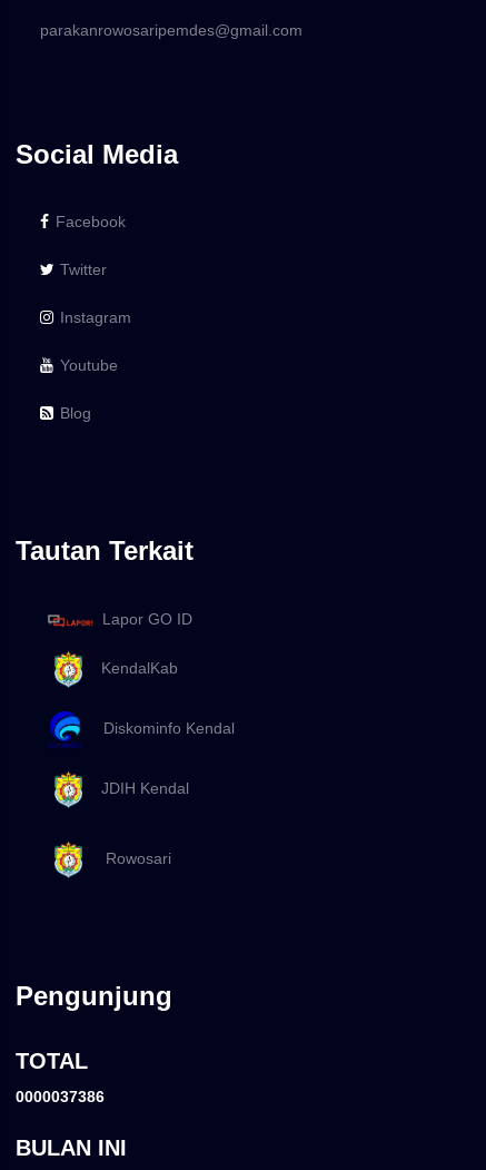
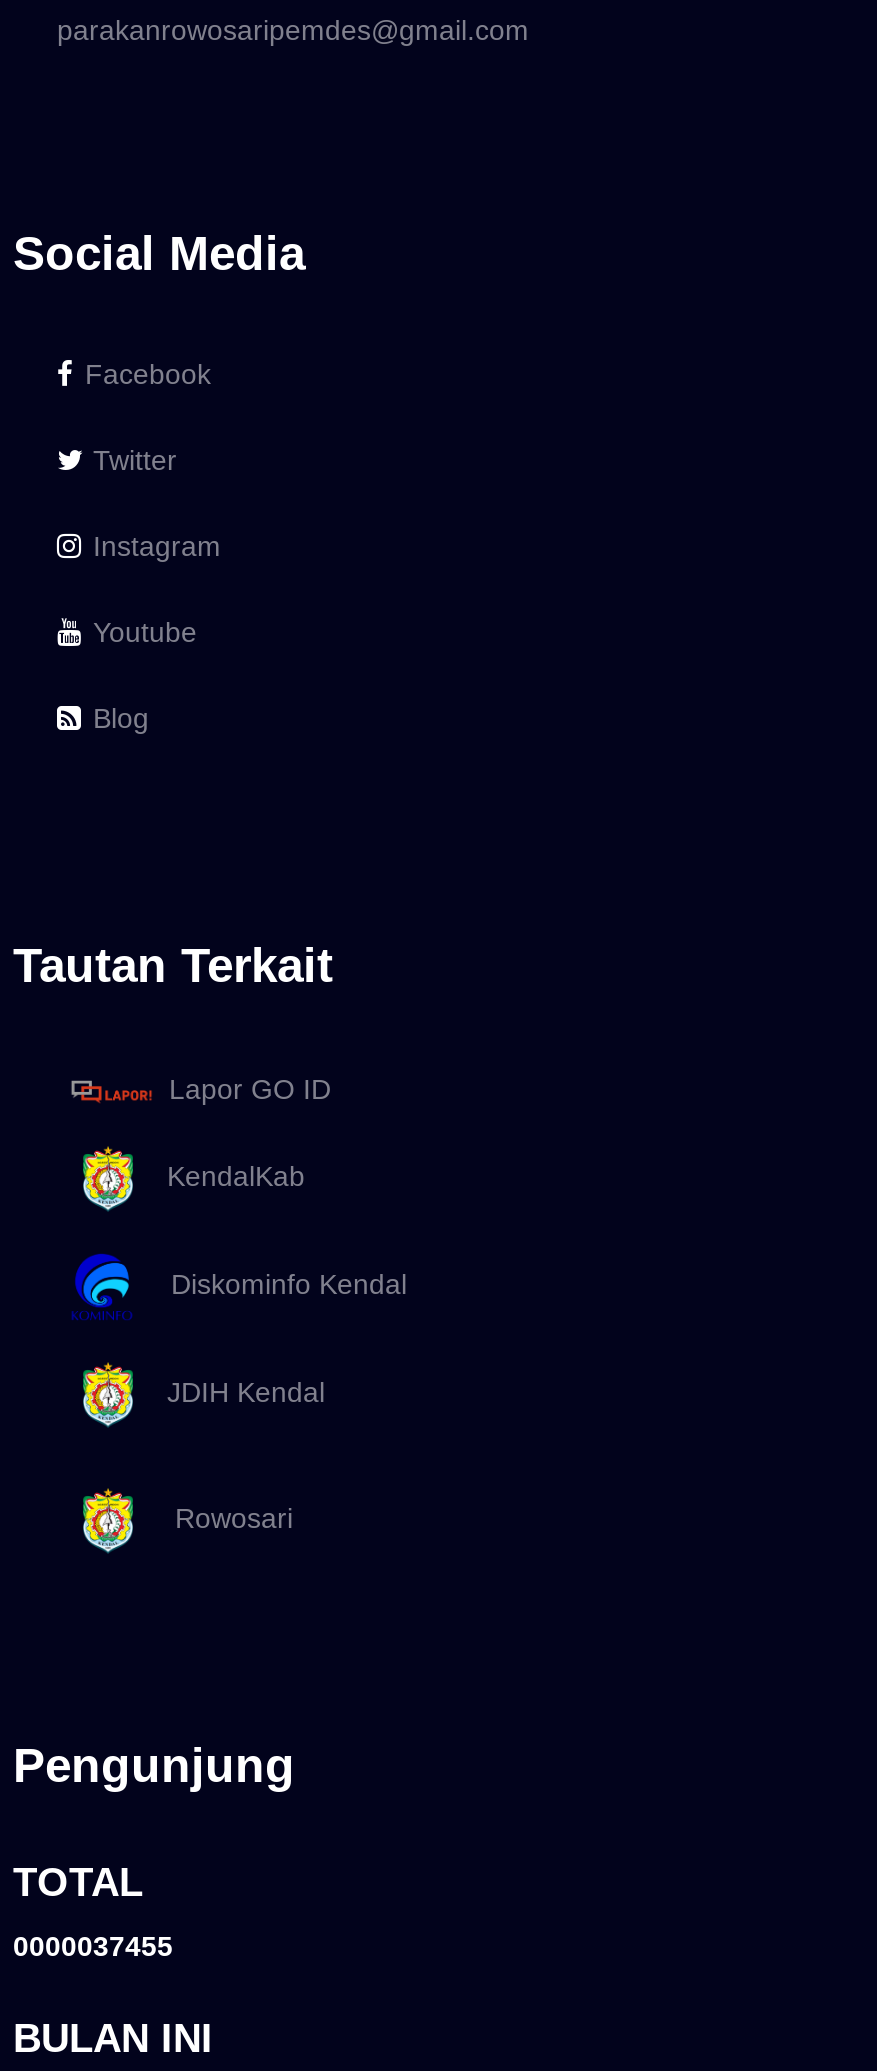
- 0000037386
+ 0000037455
